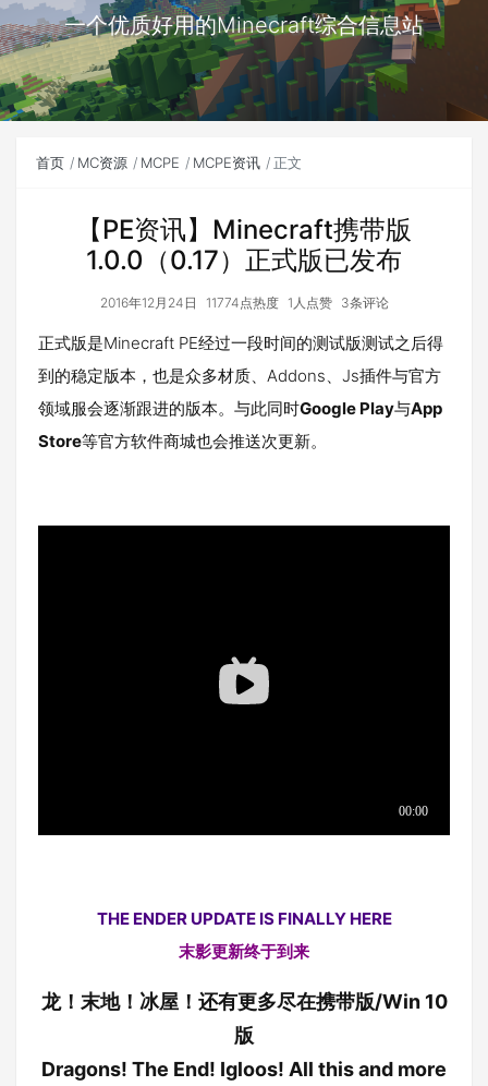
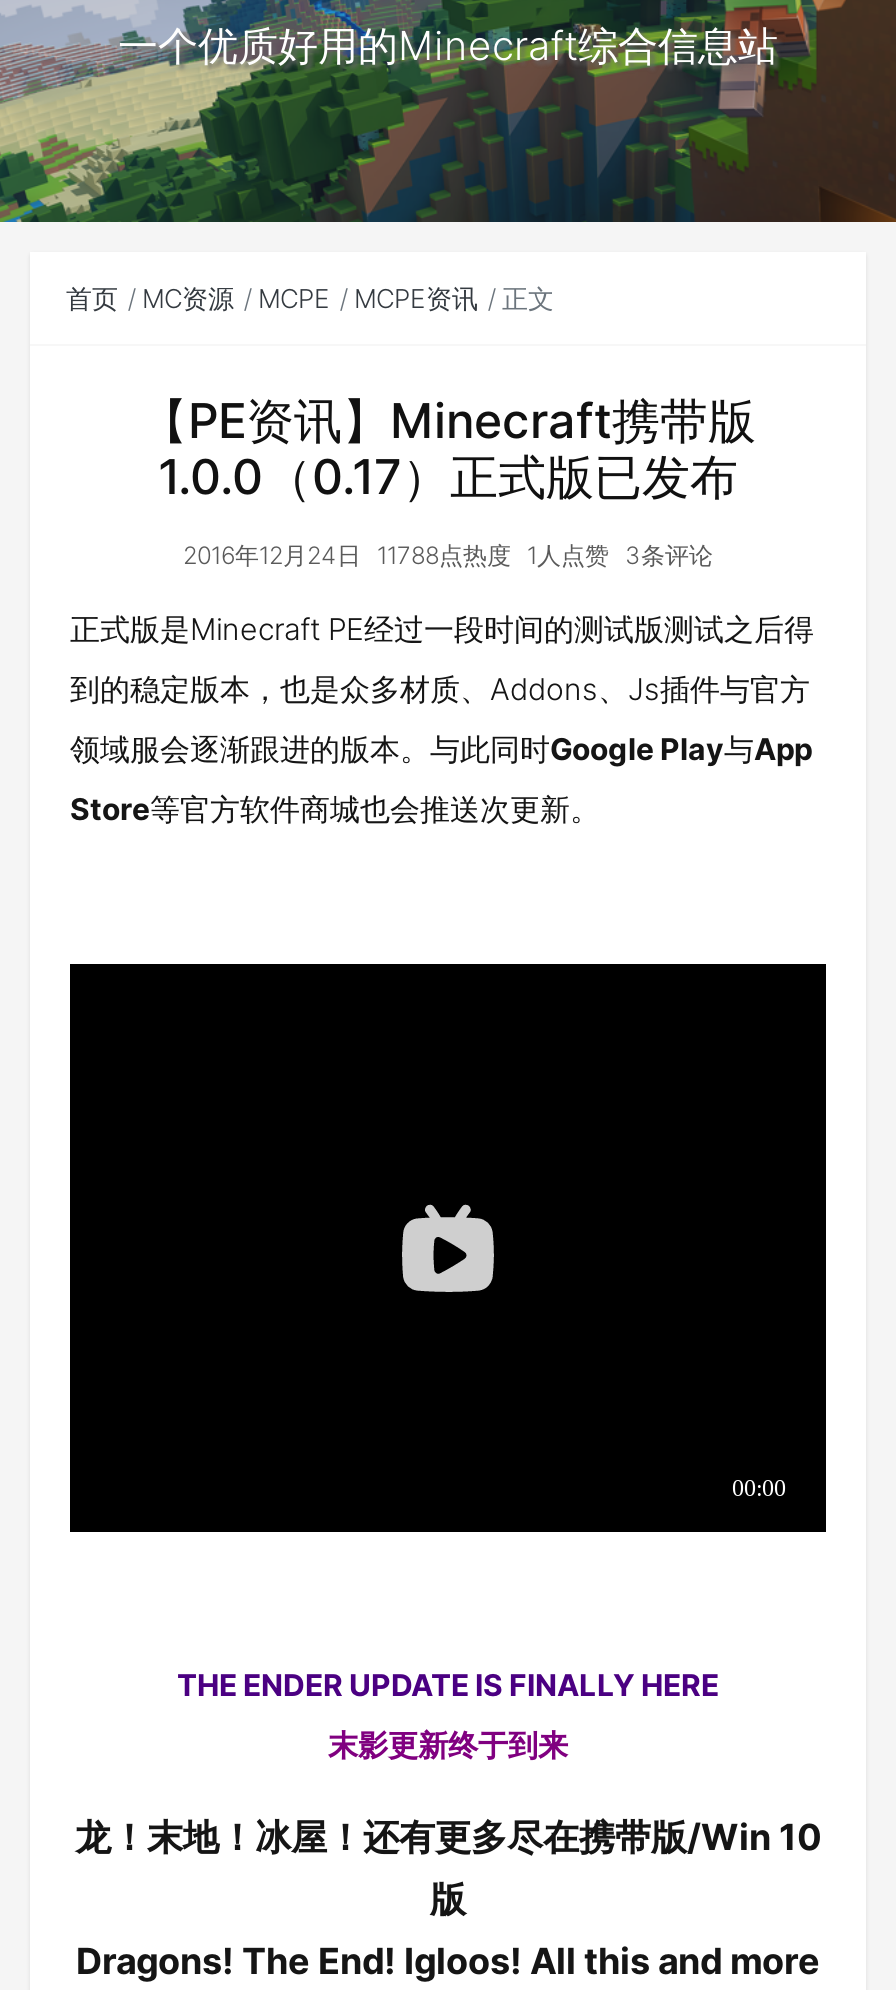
- 2016年12月24日 11774点热度 1人点赞 3条评论
+ 2016年12月24日 11788点热度 1人点赞 3条评论
